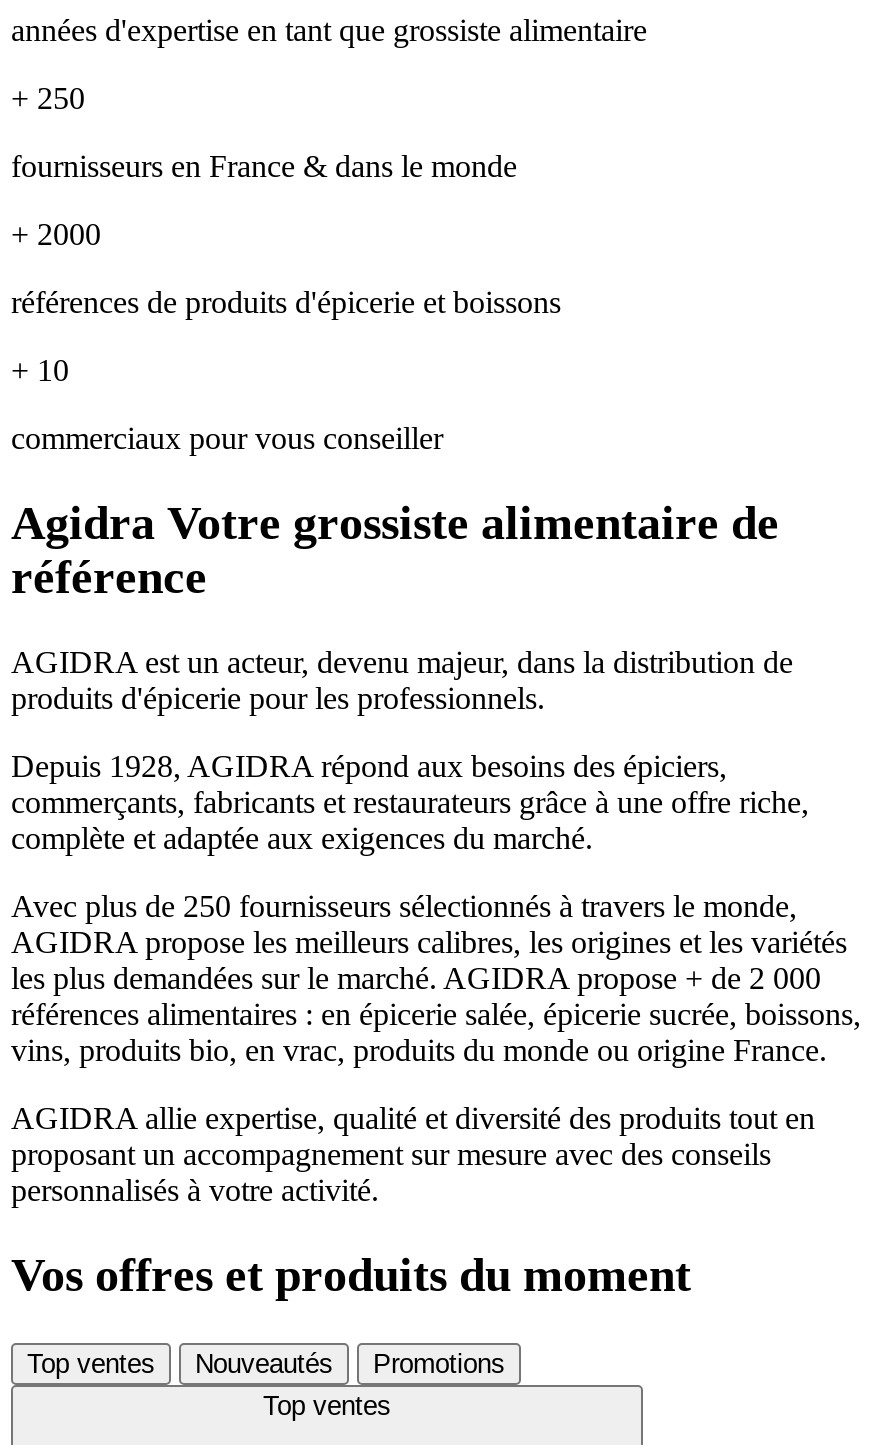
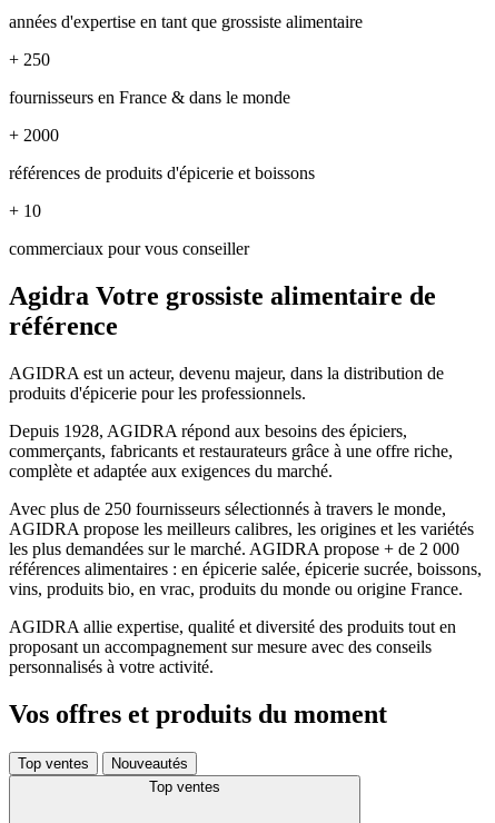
- Promotions
